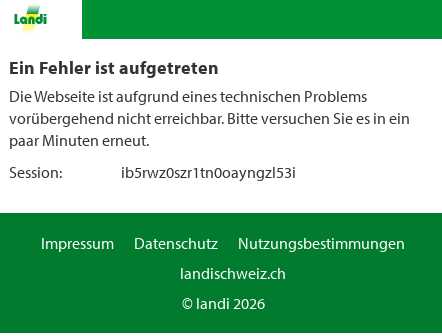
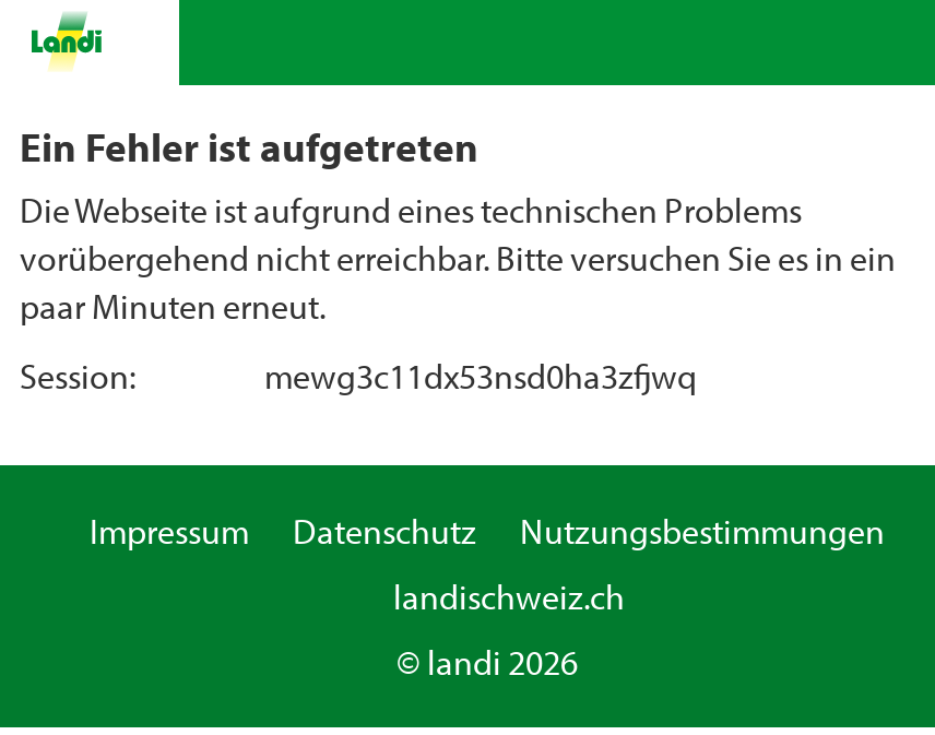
- ib5rwz0szr1tn0oayngzl53i
+ mewg3c11dx53nsd0ha3zfjwq
